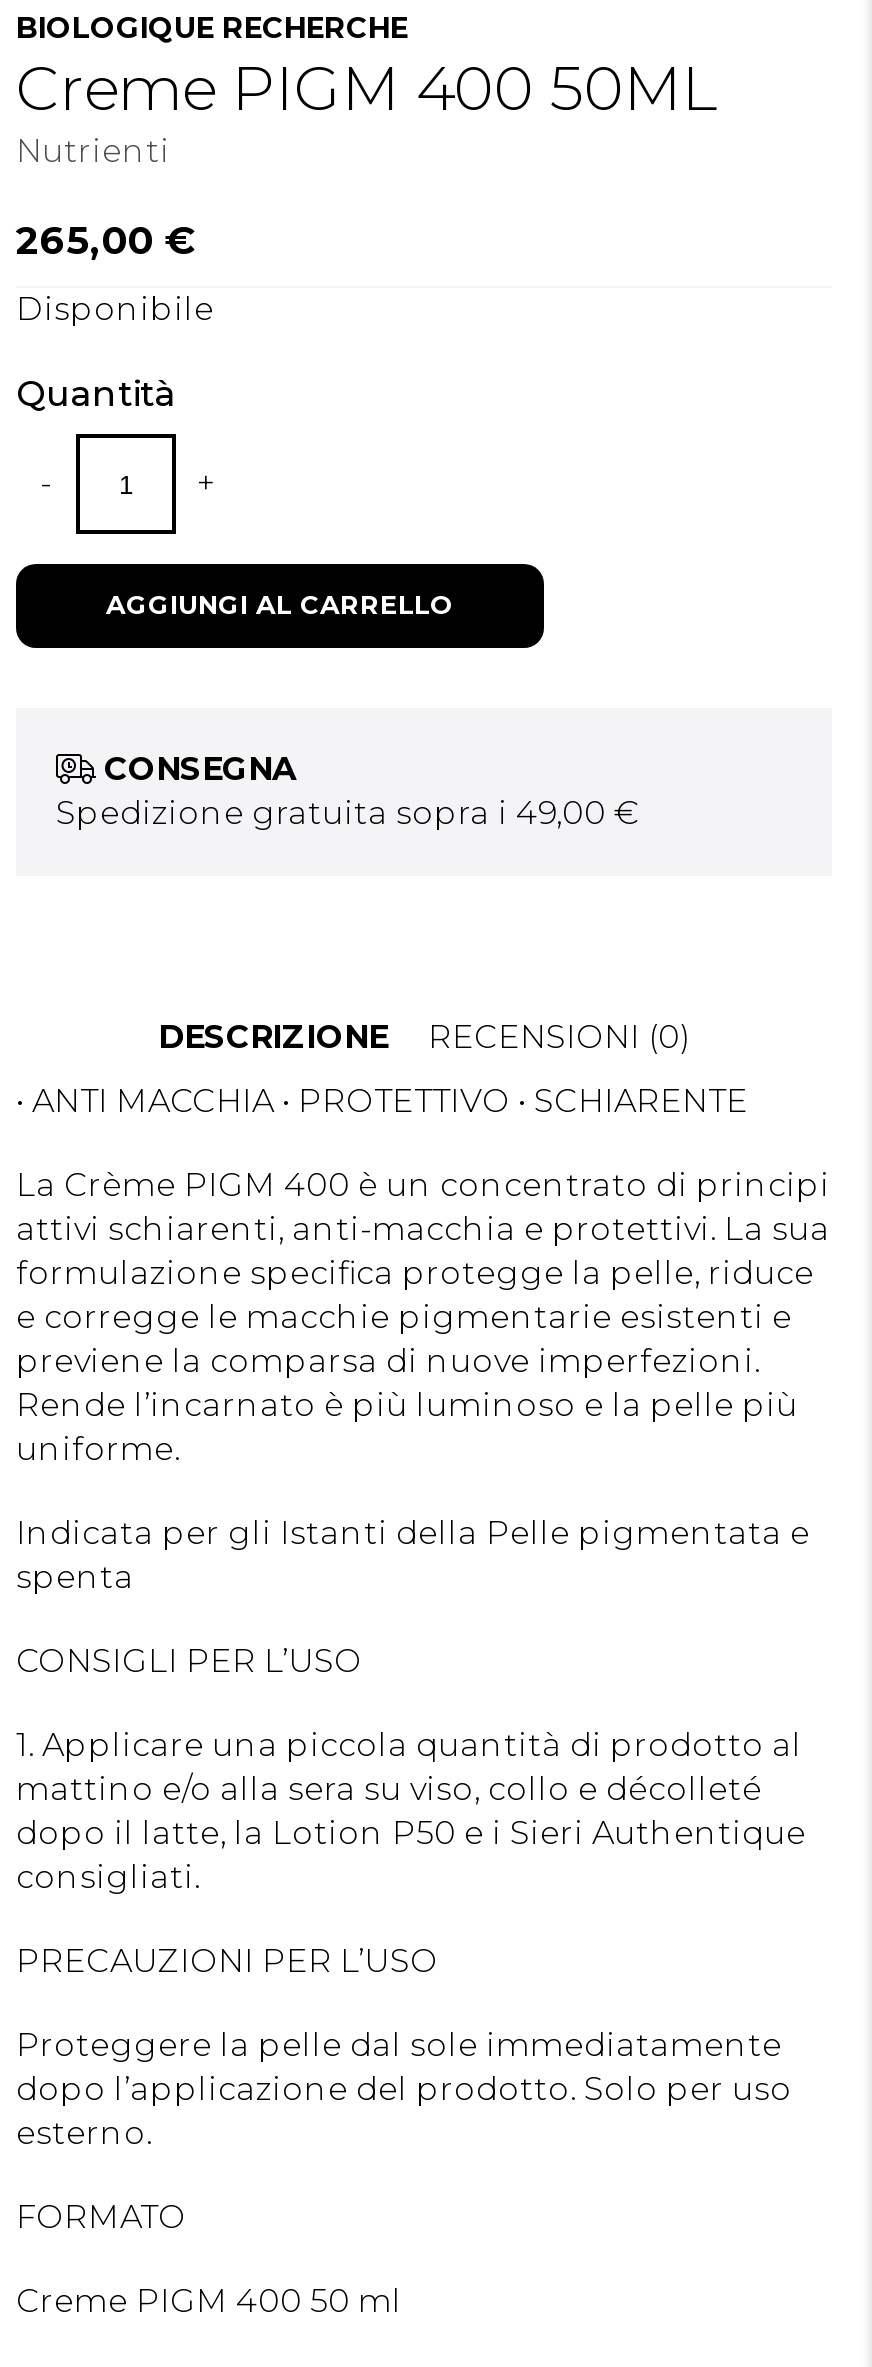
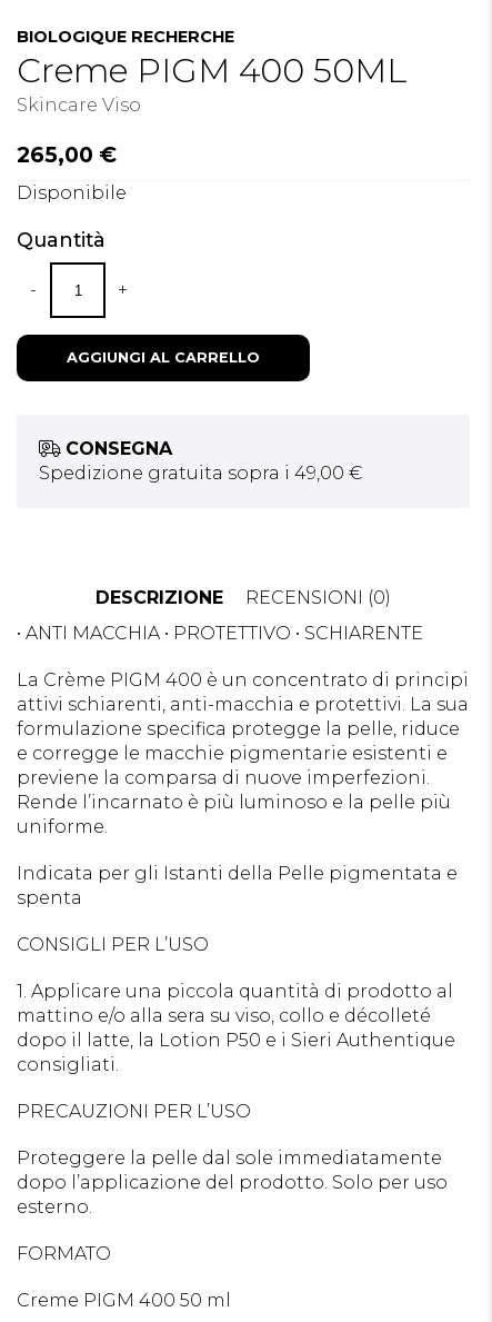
- Nutrienti
+ Skincare Viso
